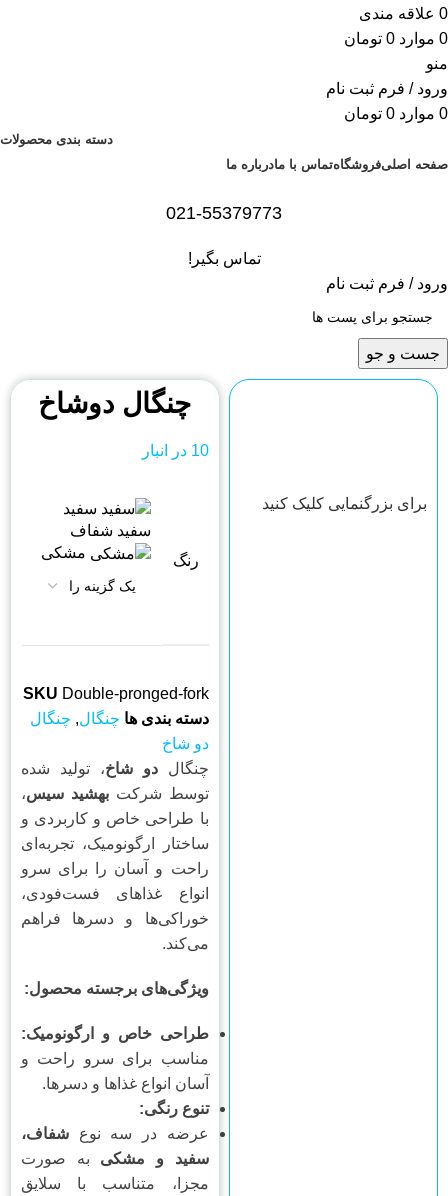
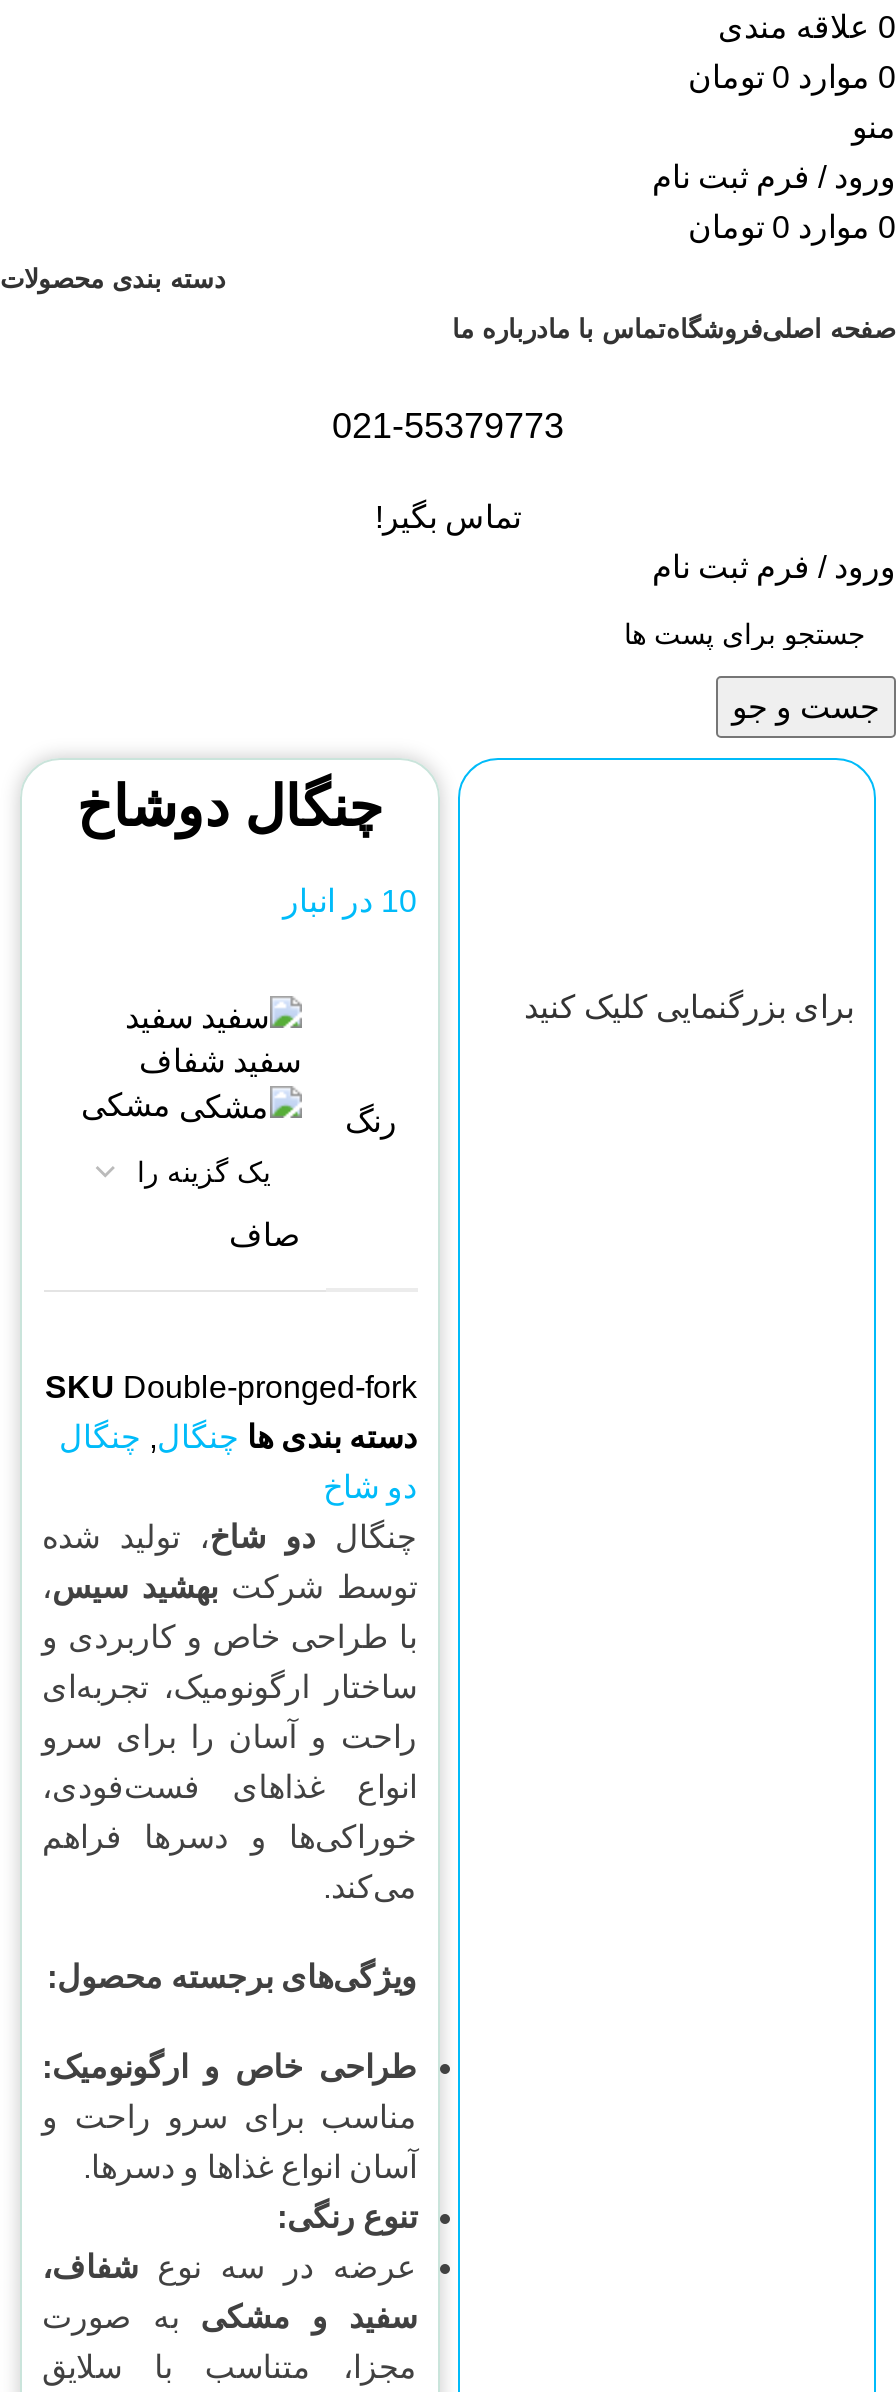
+ صاف
